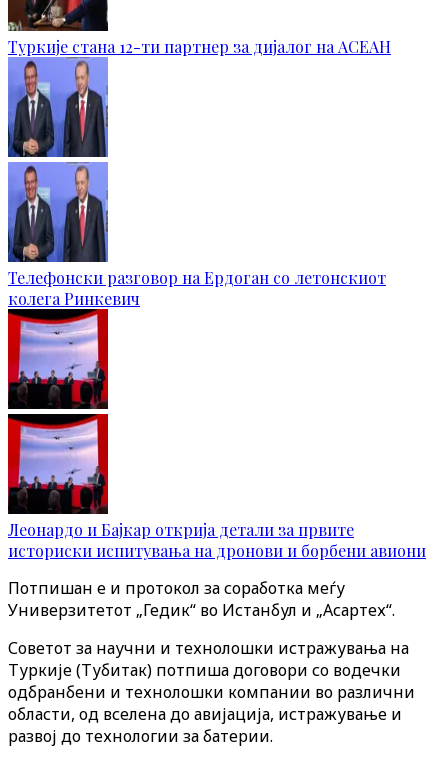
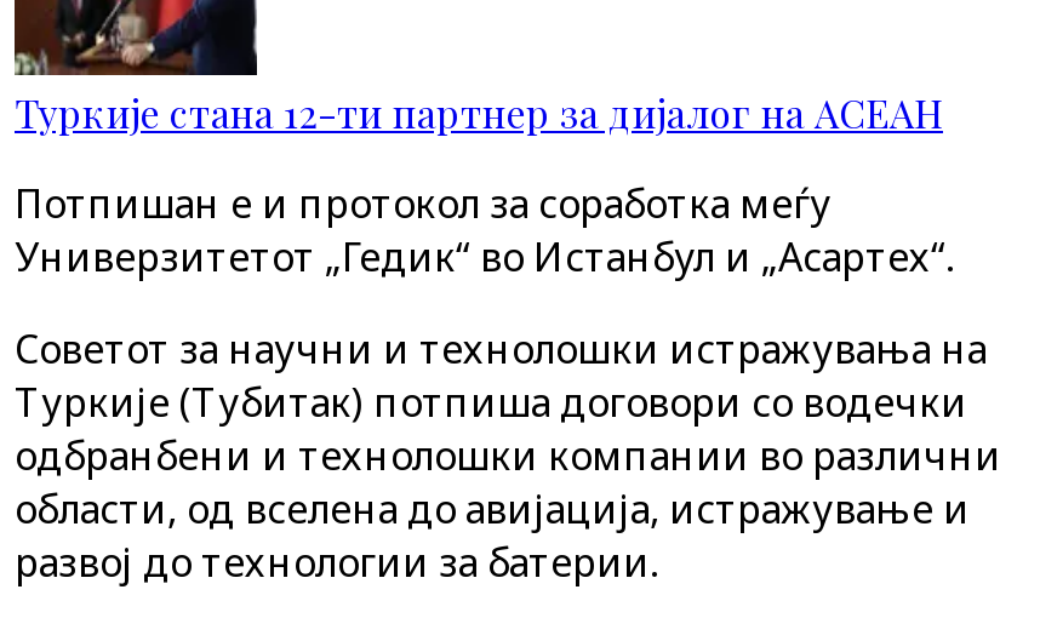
- [image]
- Телефонски разговор на Ердоган со летонскиот
- колега Ринкевич

- [image]
- Леонардо и Бајкар открија детали за првите
- историски испитувања на дронови и борбени авиони
